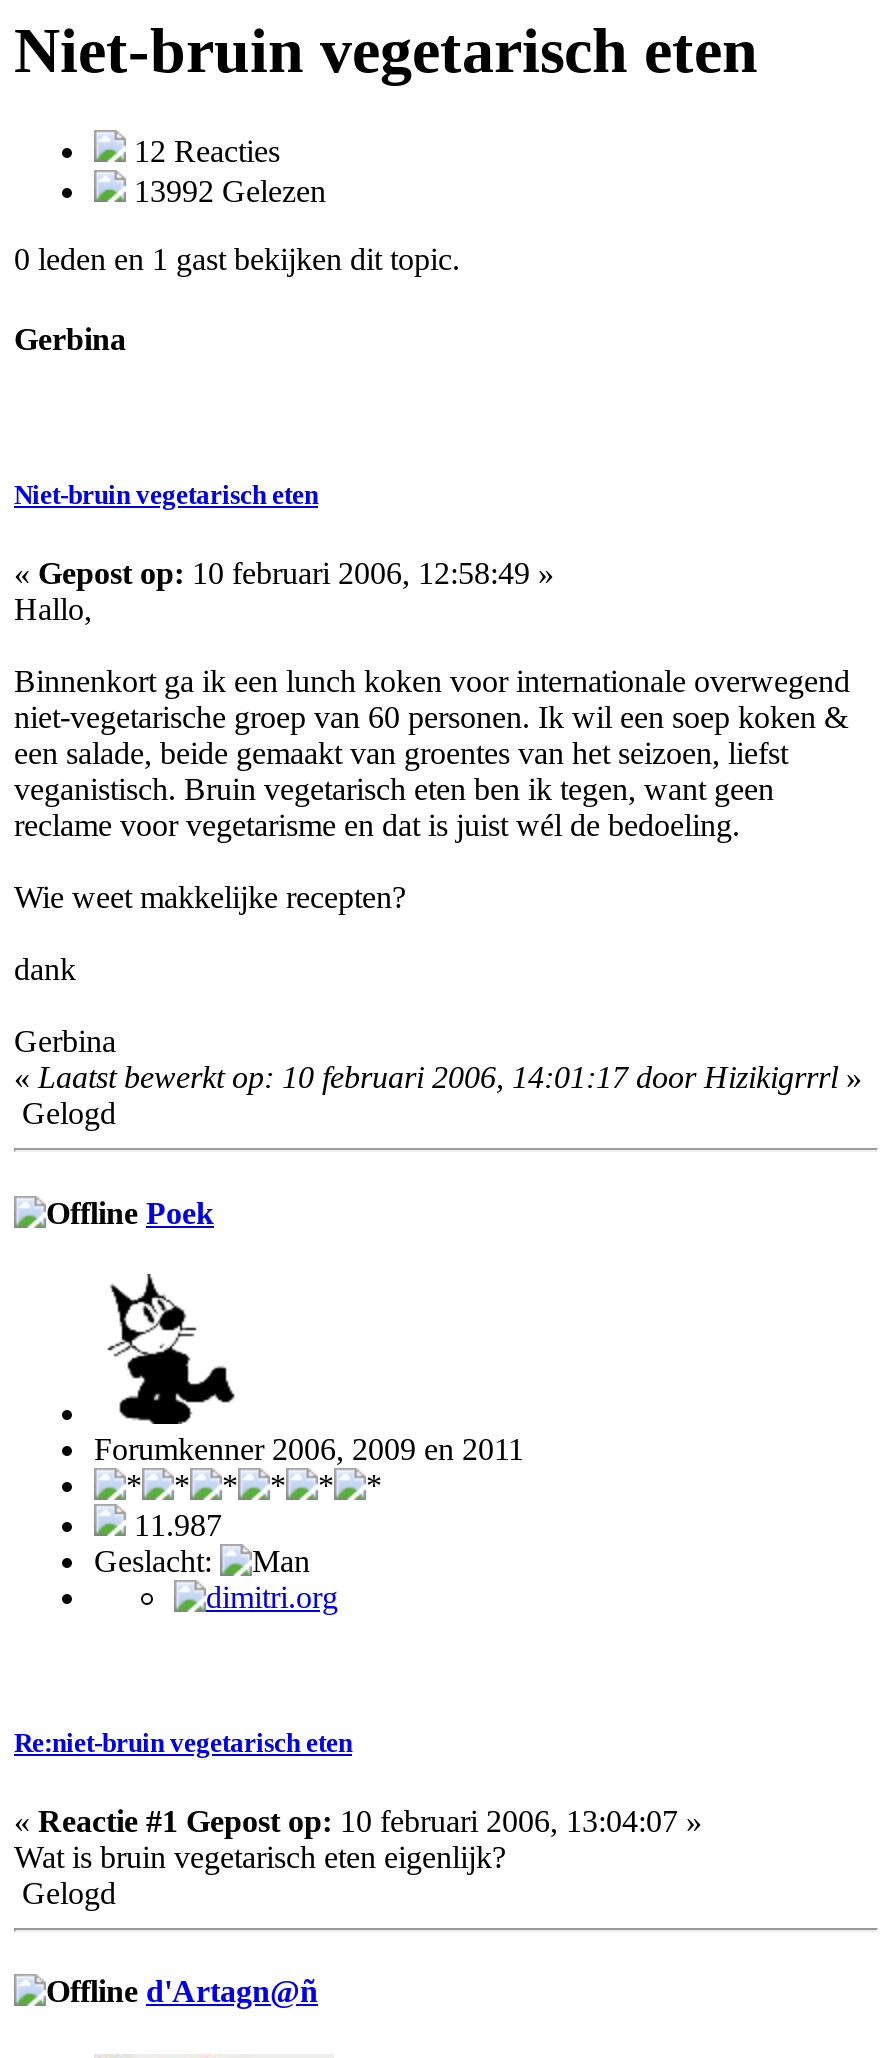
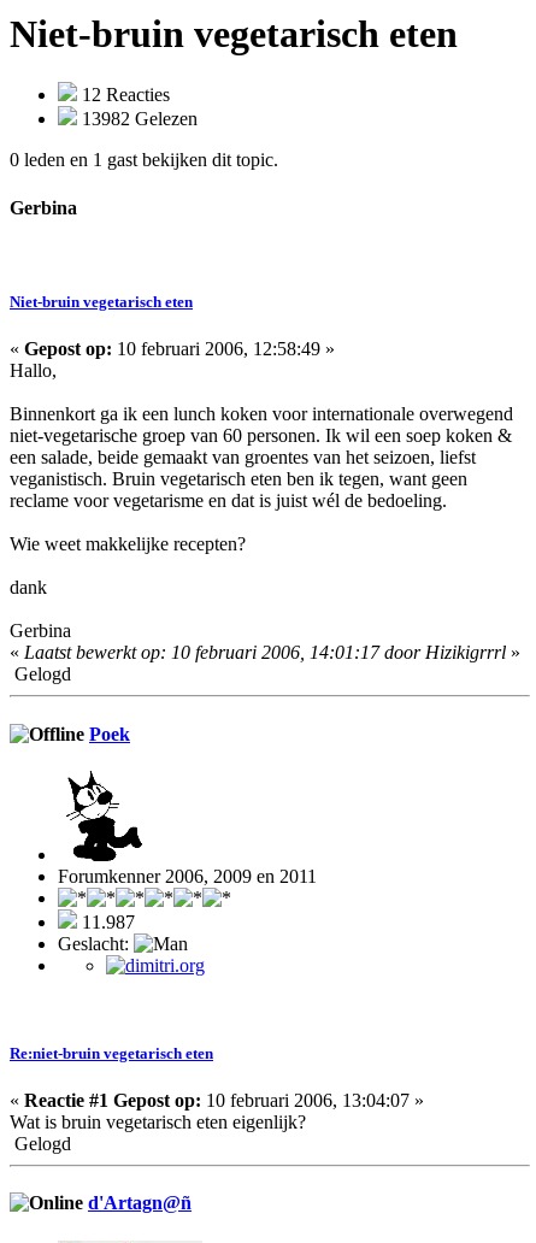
- 13992 Gelezen
+ 13982 Gelezen
